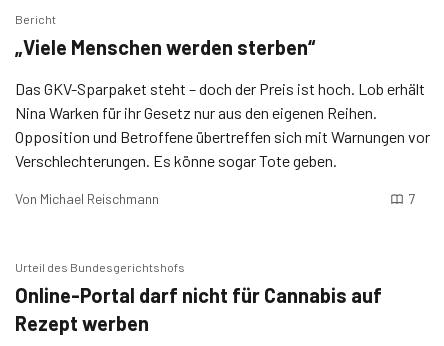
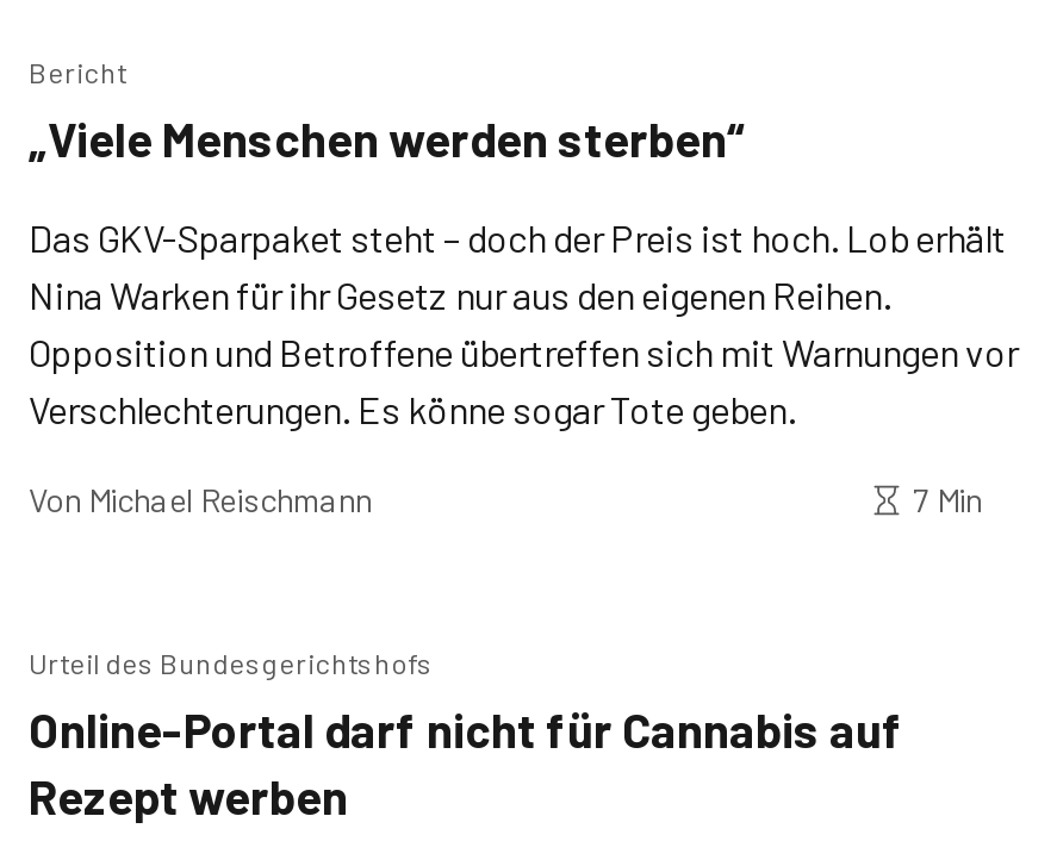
- 7
+ 7 Min
